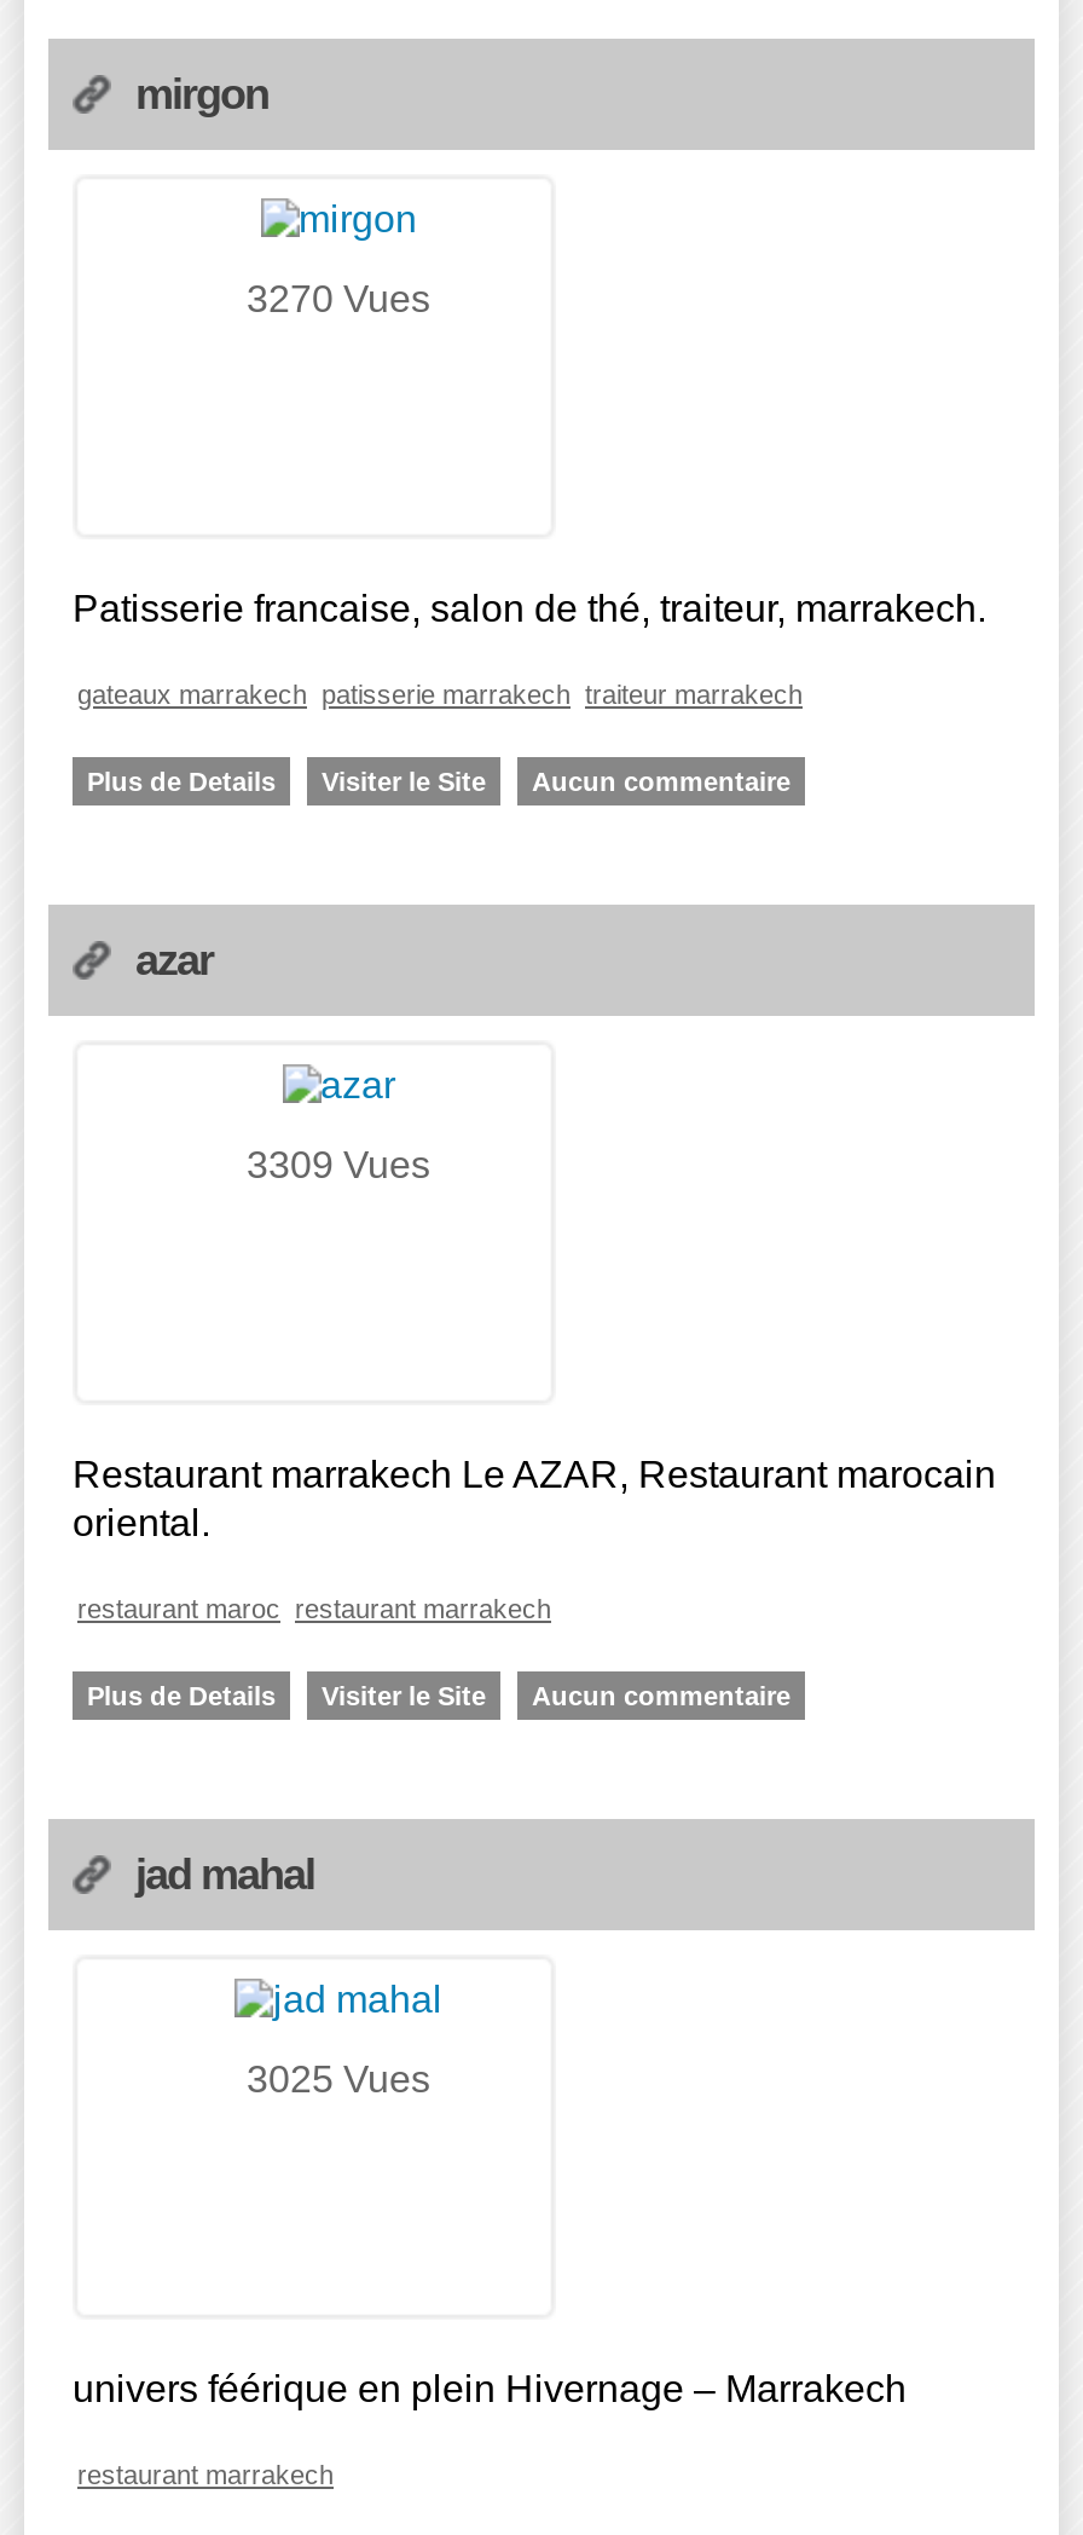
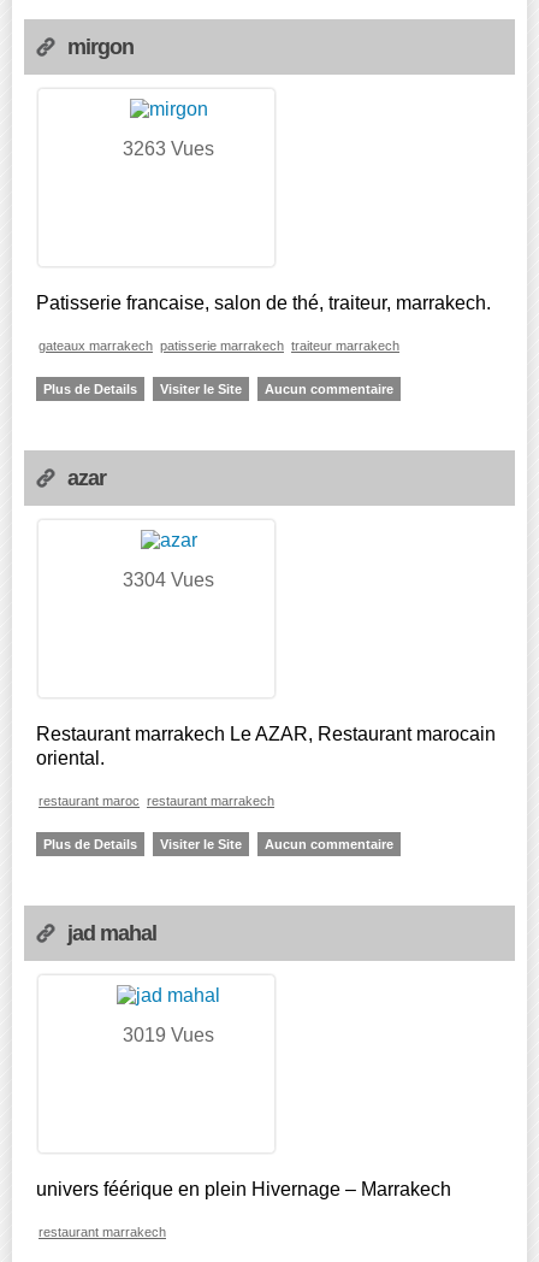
- 3270 Vues
+ 3263 Vues

- 3309 Vues
+ 3304 Vues

- 3025 Vues
+ 3019 Vues
